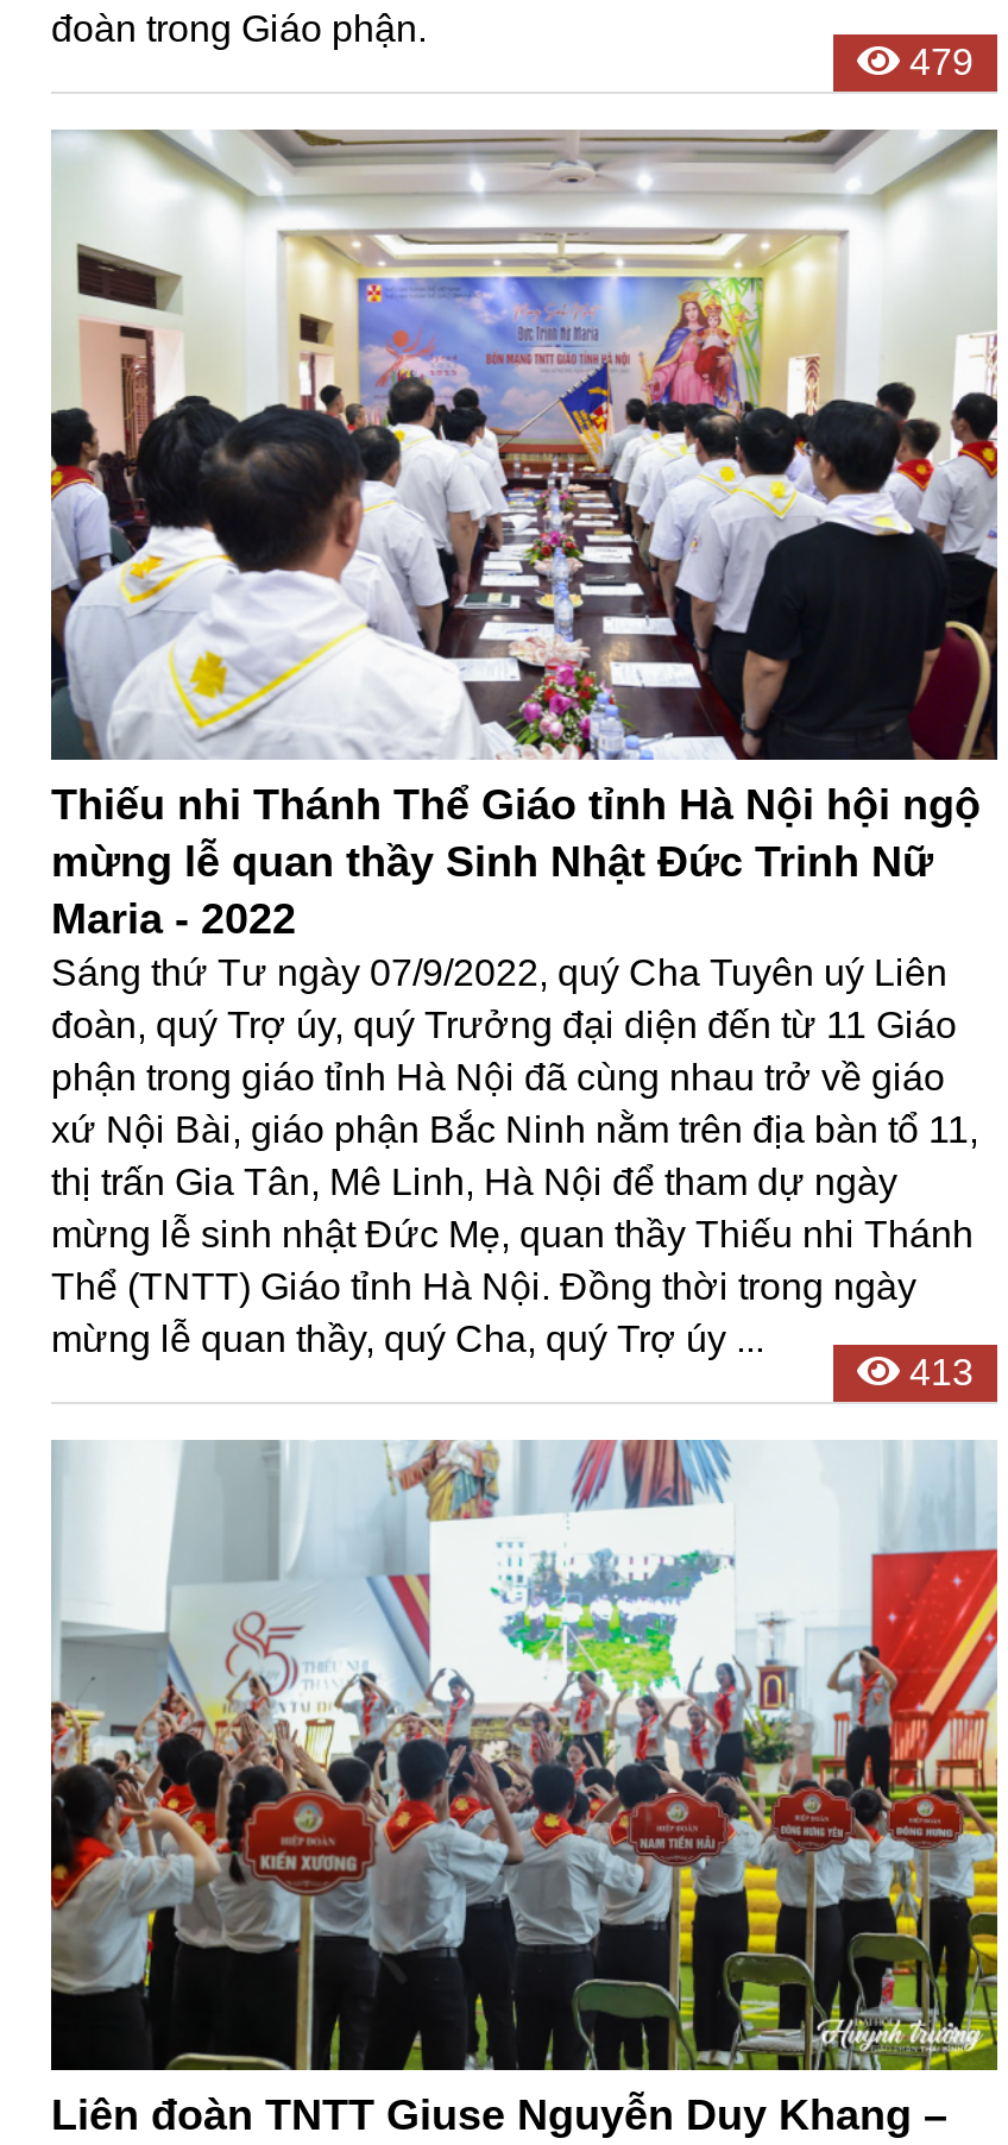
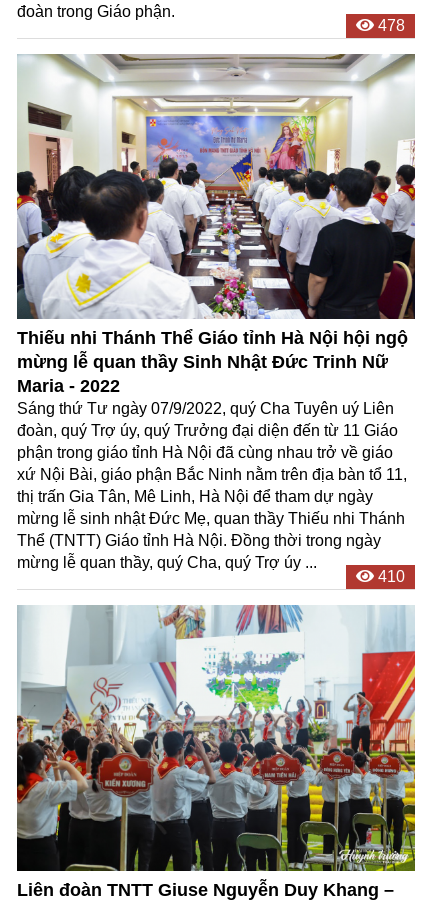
- 479
+ 478

- 413
+ 410
